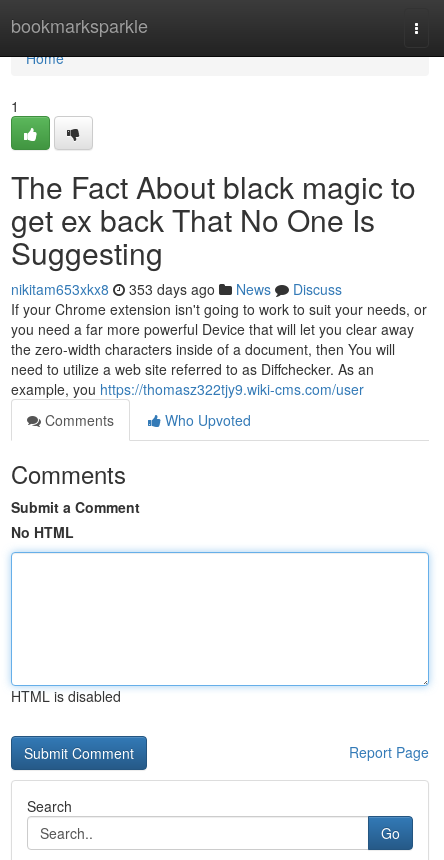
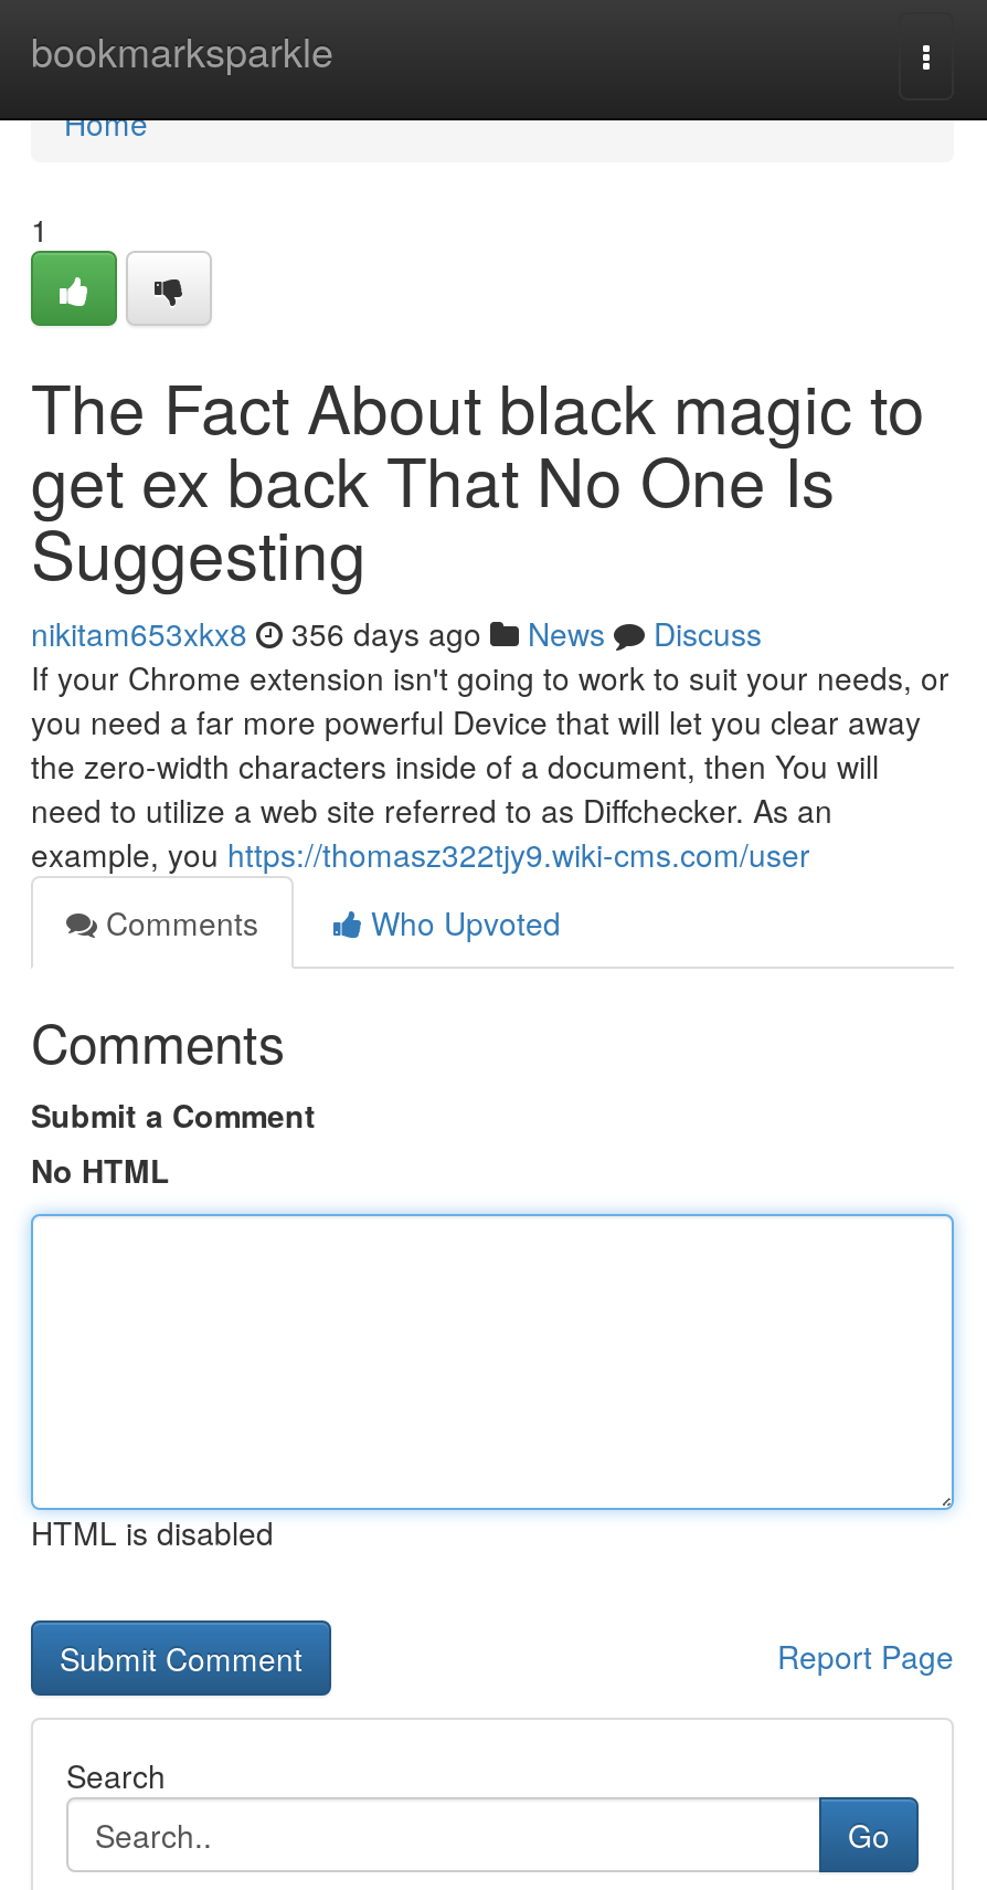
- nikitam653xkx8 353 days ago News Discuss
+ nikitam653xkx8 356 days ago News Discuss
